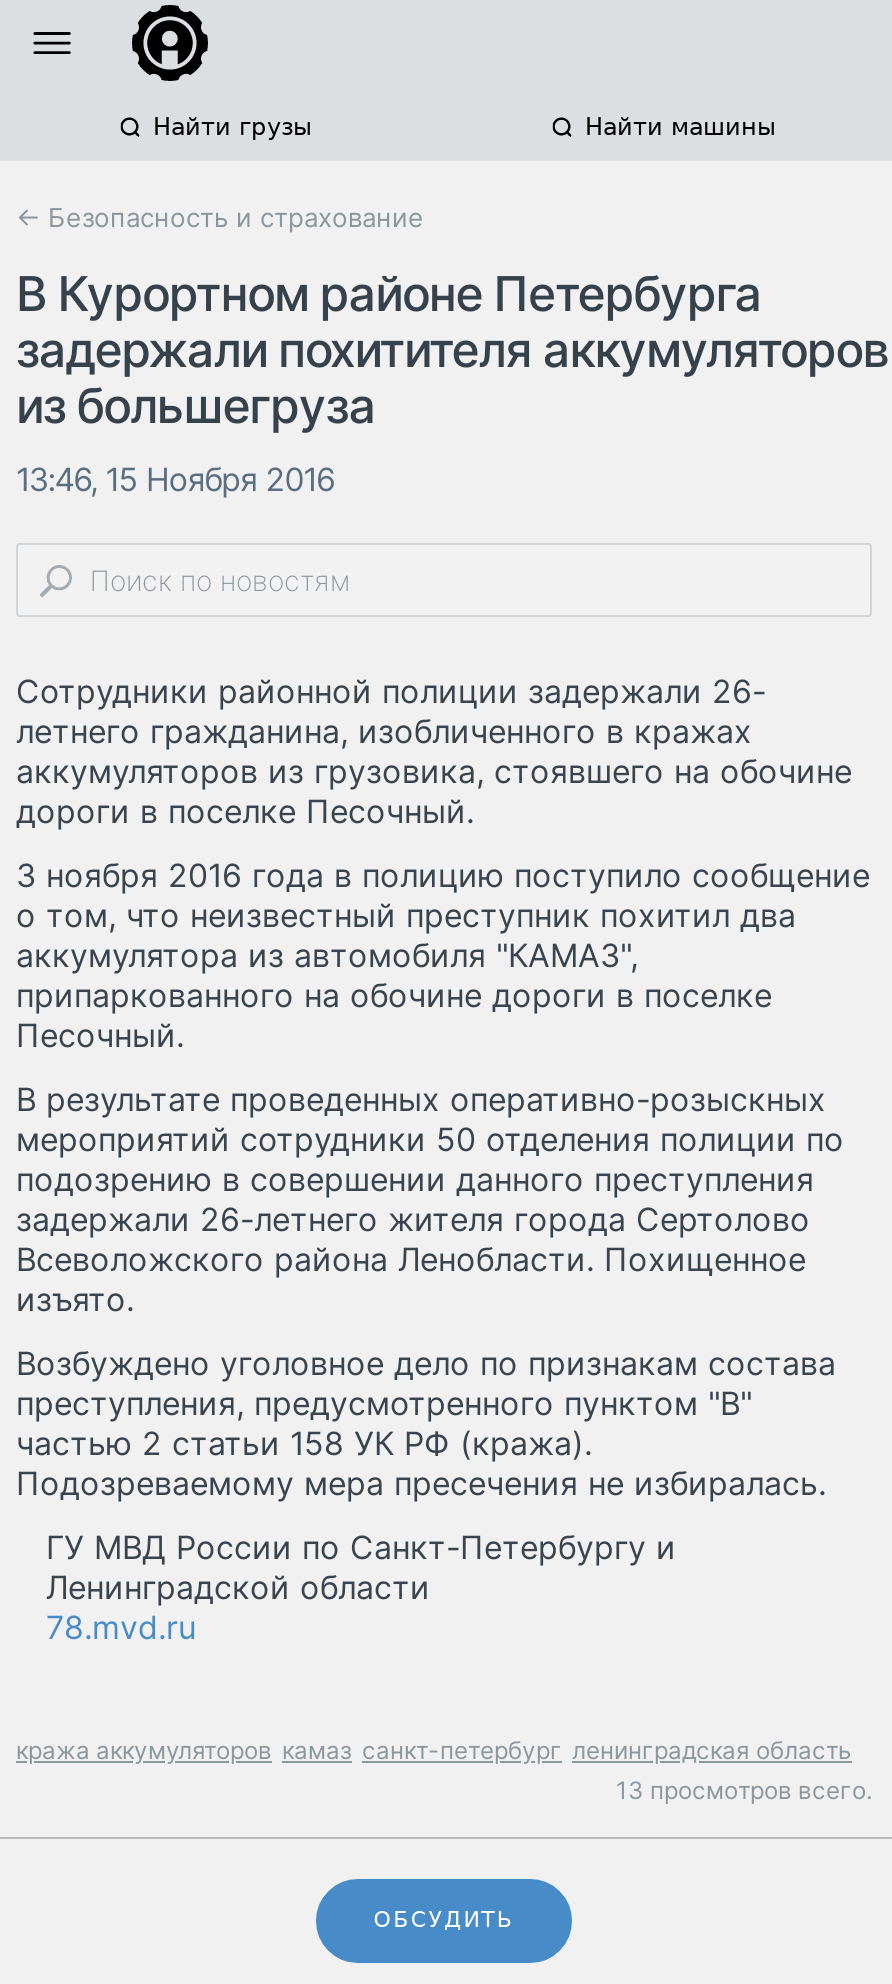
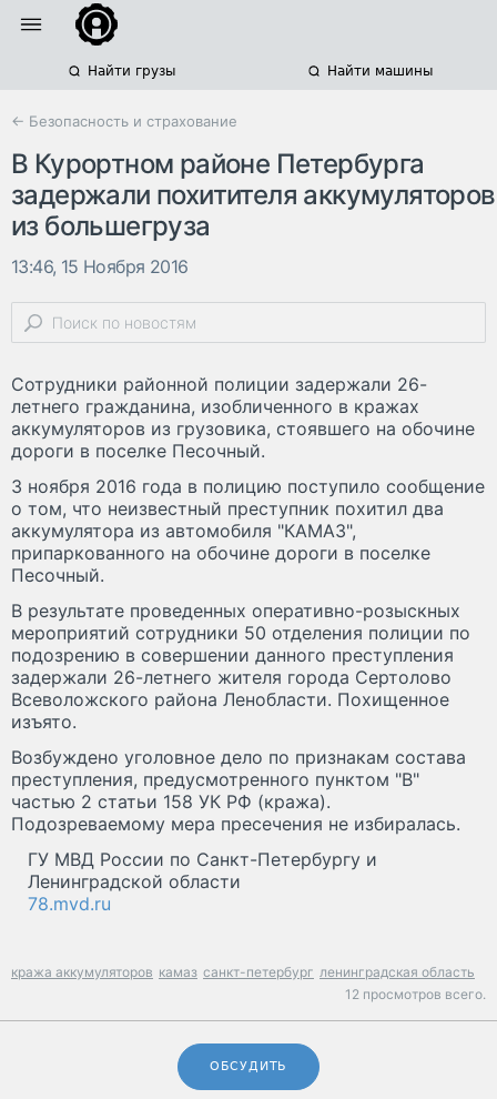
- 13 просмотров всего.
+ 12 просмотров всего.
